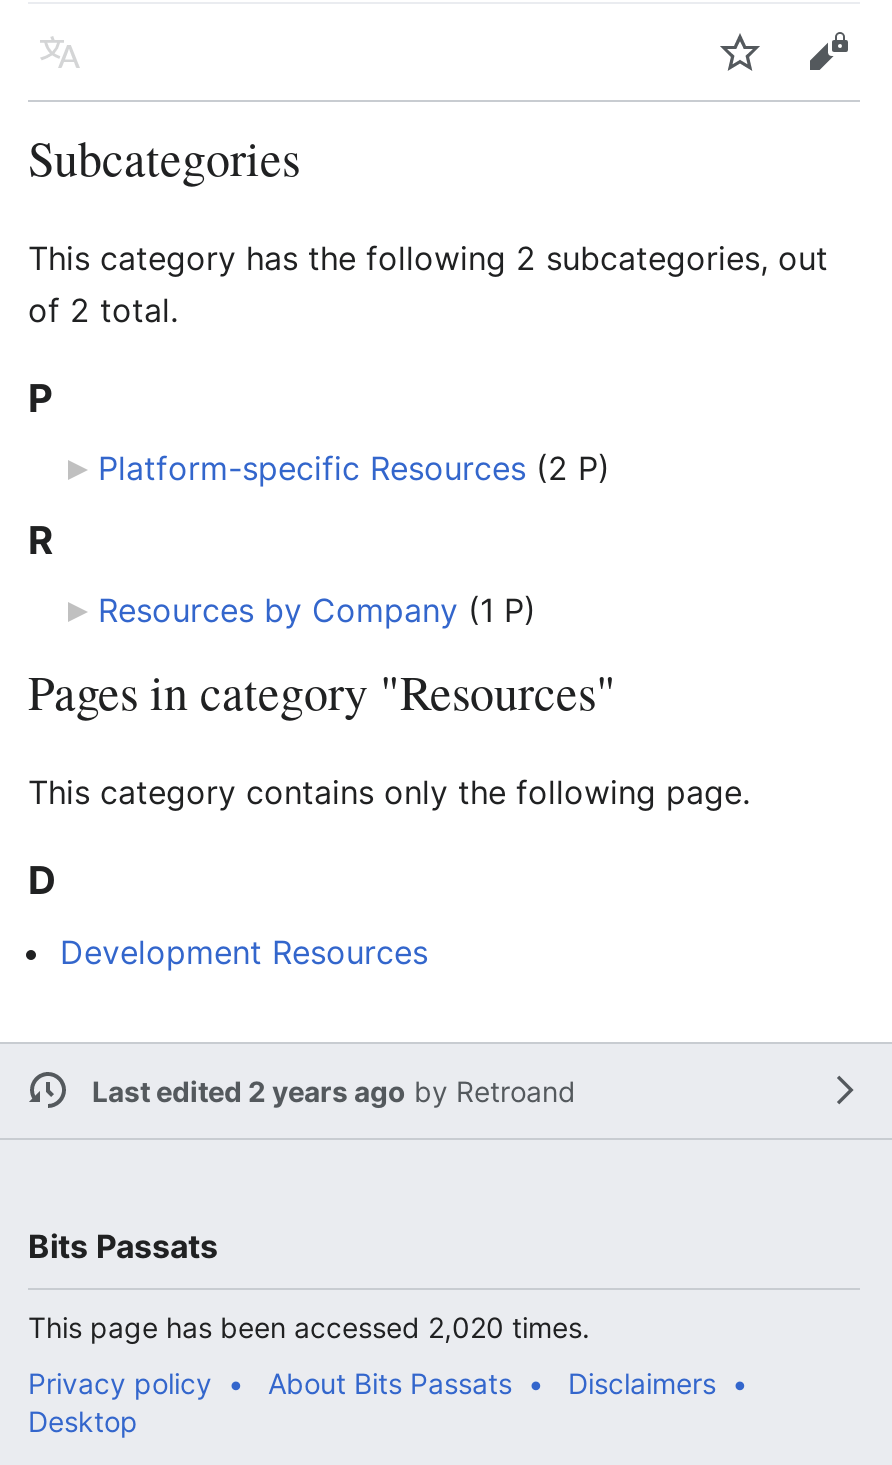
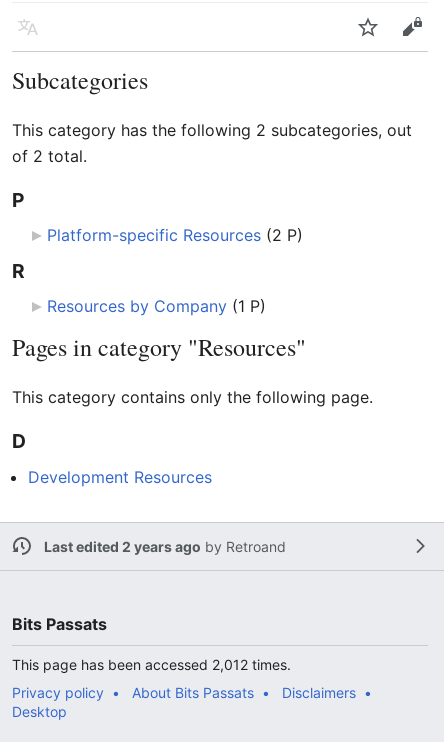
- This page has been accessed 2,020 times.
+ This page has been accessed 2,012 times.
